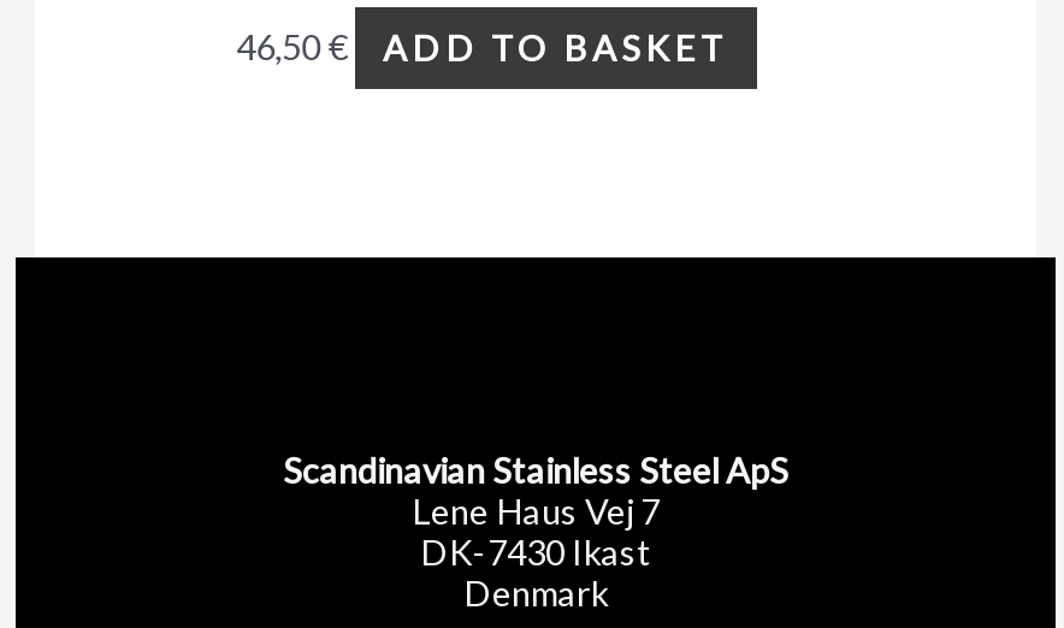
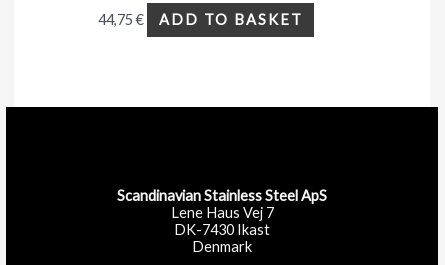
- 46,50 € ADD TO BASKET
+ 44,75 € ADD TO BASKET
